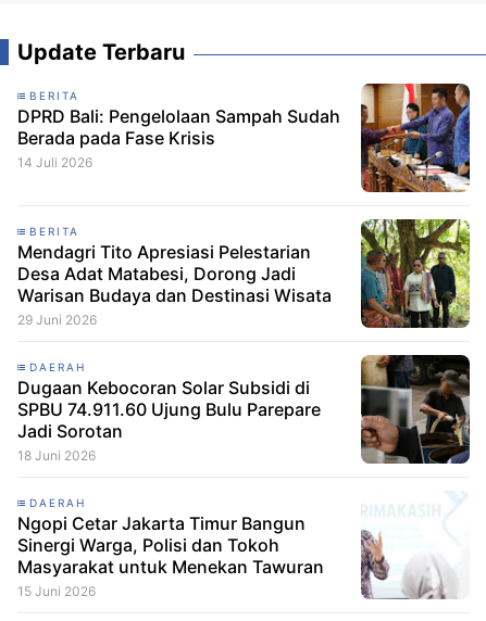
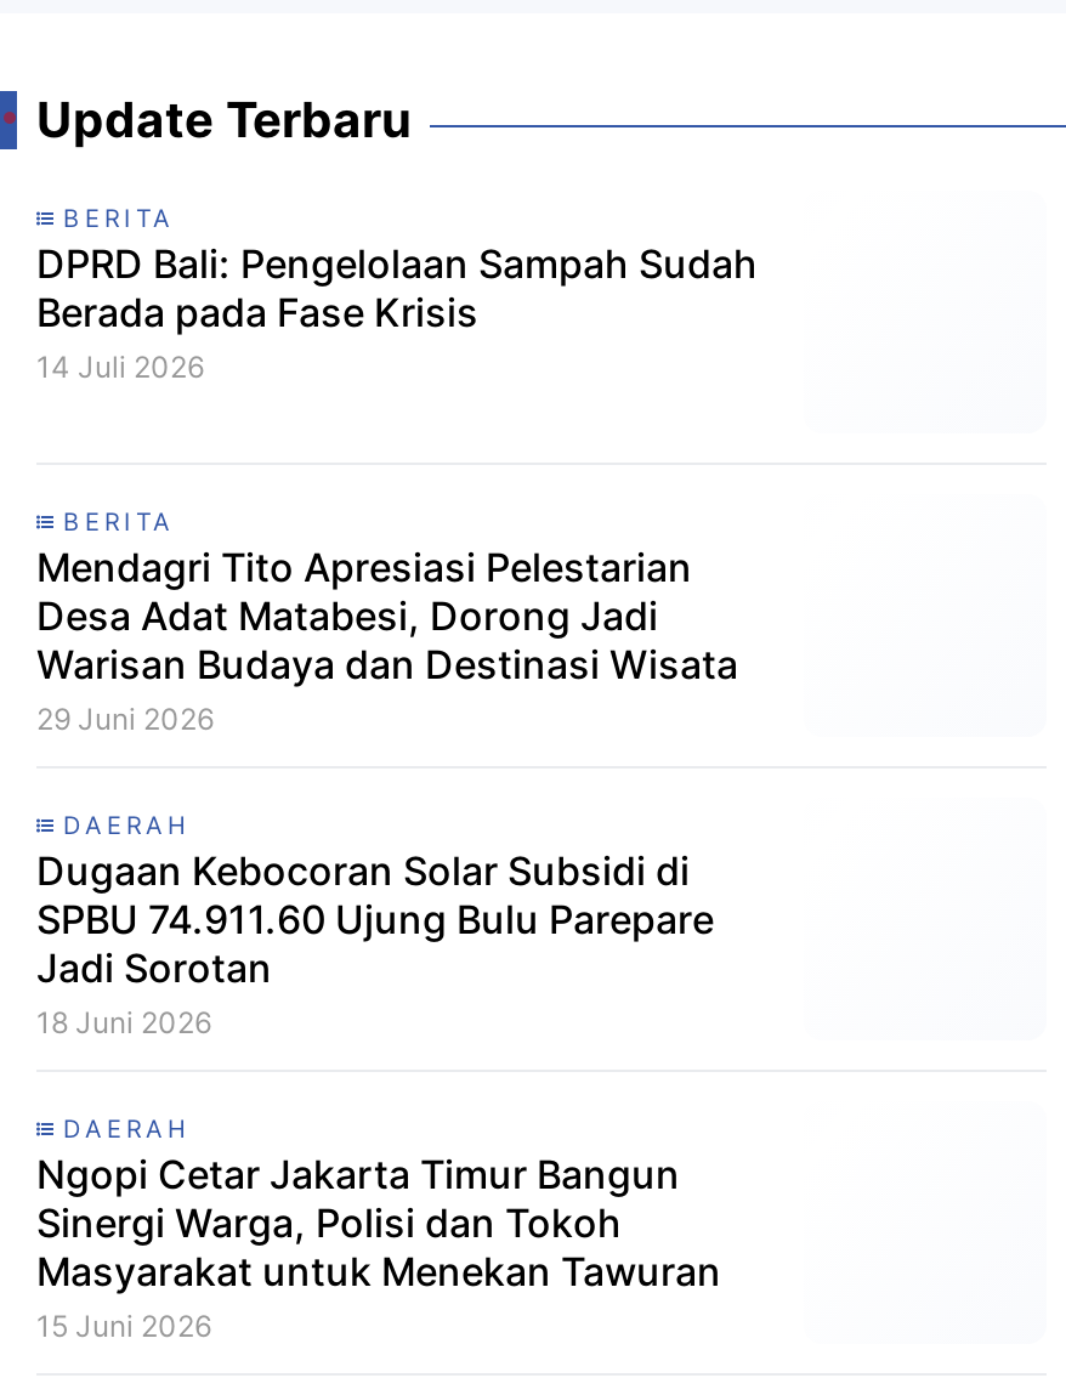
- [image]

- [image]

- [image]

- [image]
